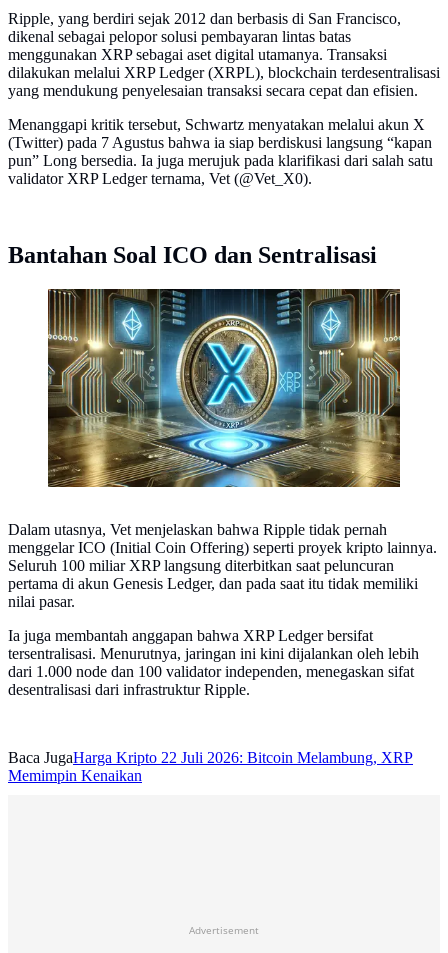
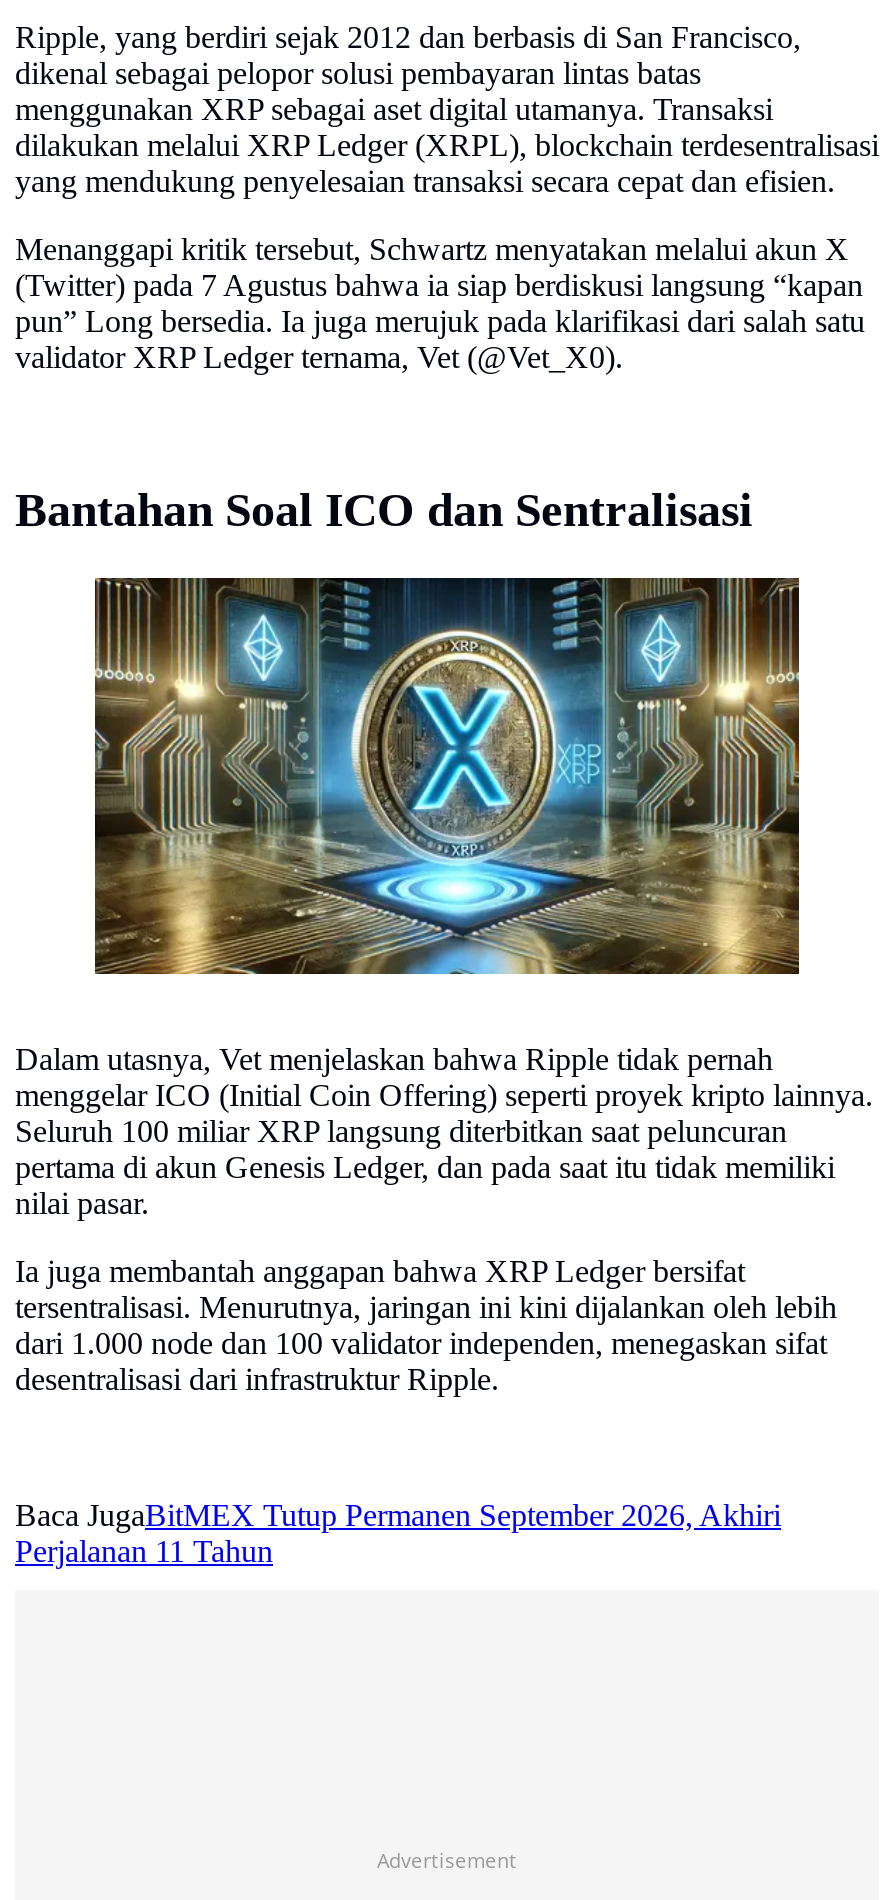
- Baca JugaHarga Kripto 22 Juli 2026: Bitcoin Melambung, XRP
- Memimpin Kenaikan
+ Baca JugaBitMEX Tutup Permanen September 2026, Akhiri
+ Perjalanan 11 Tahun
